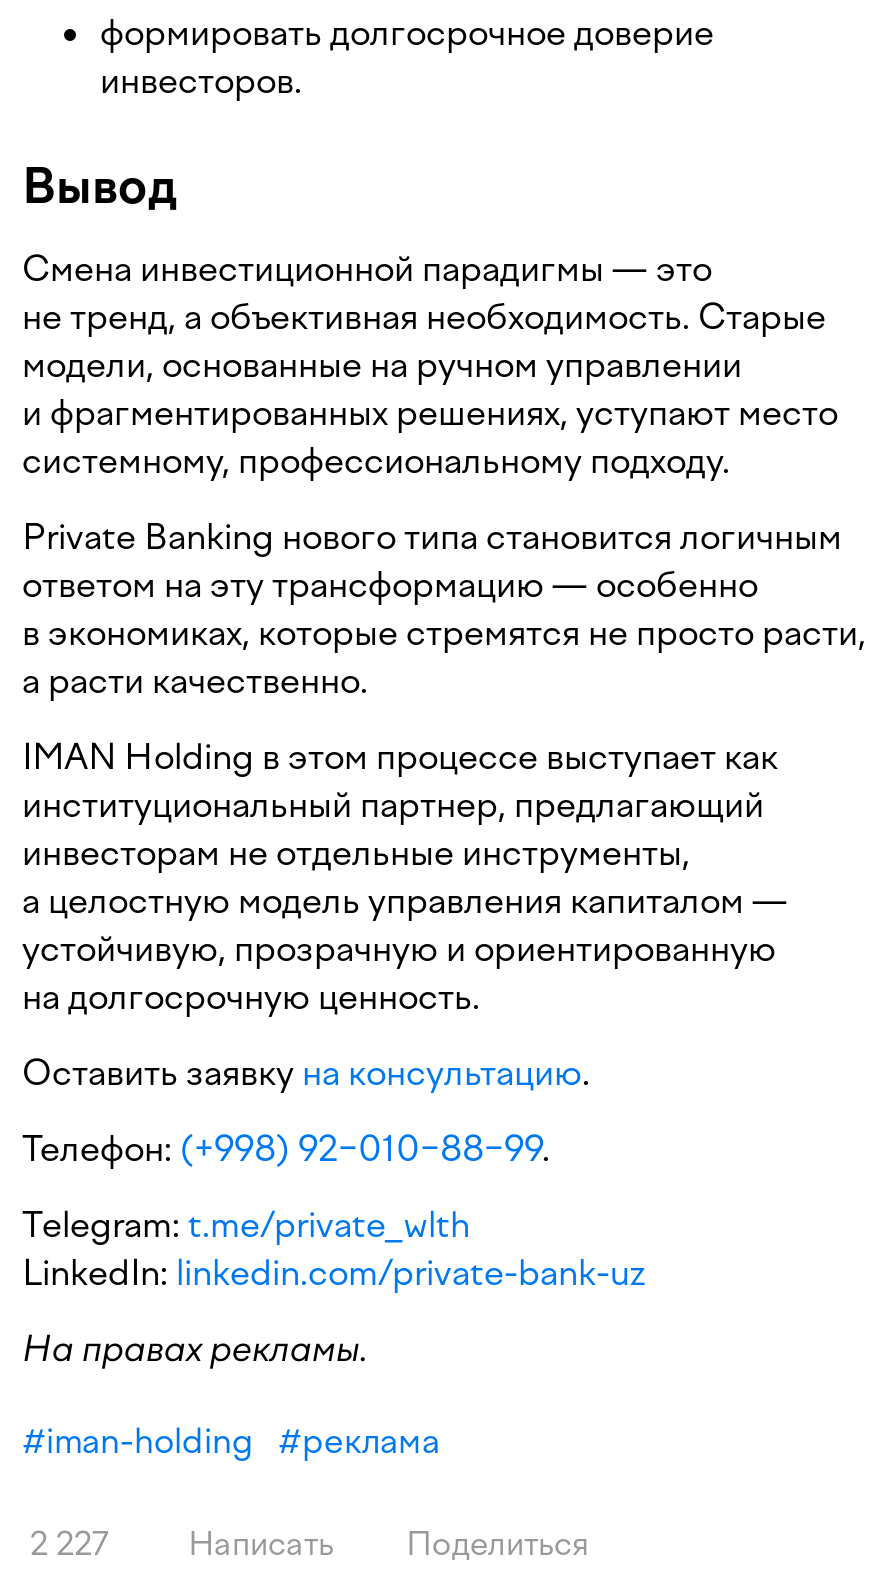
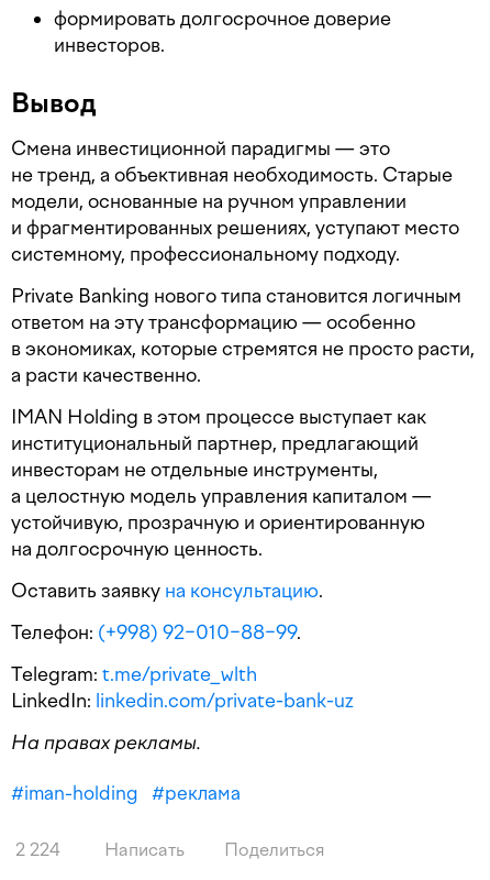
- 2 227 Написать Поделиться
+ 2 224 Написать Поделиться
